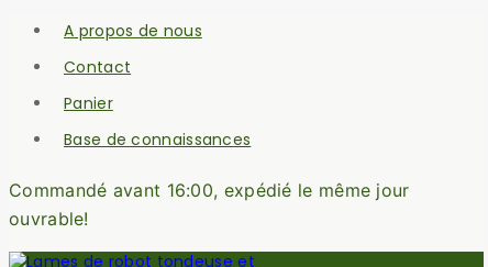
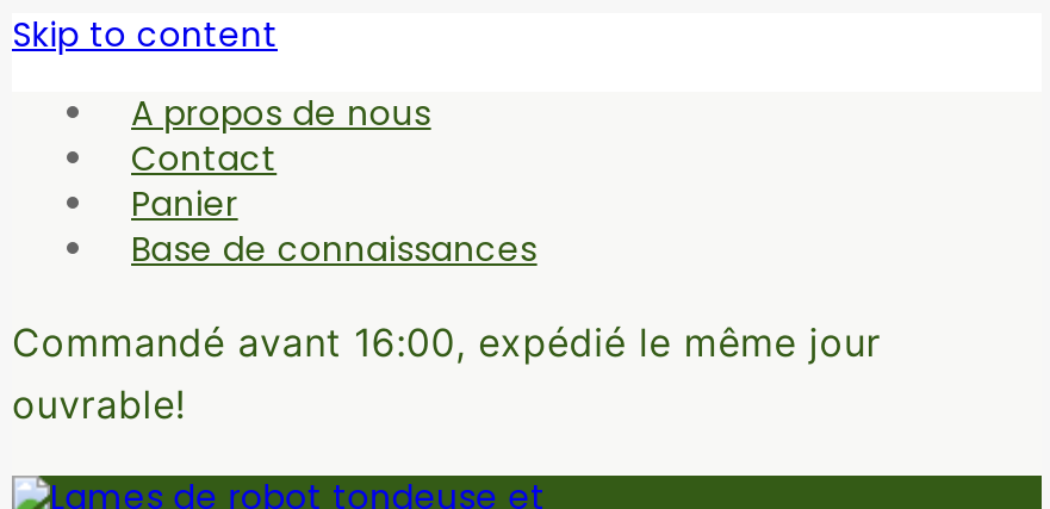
+ Skip to content

moved down: A propos de nous
